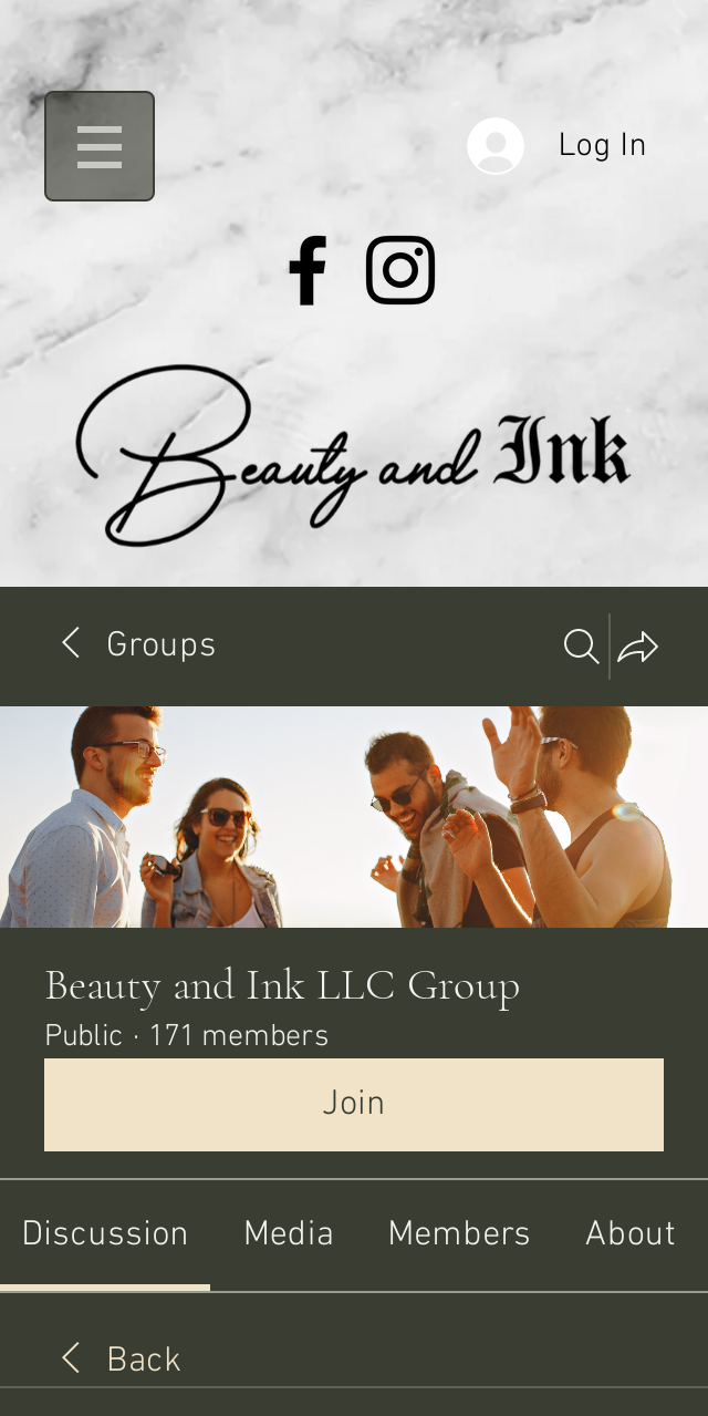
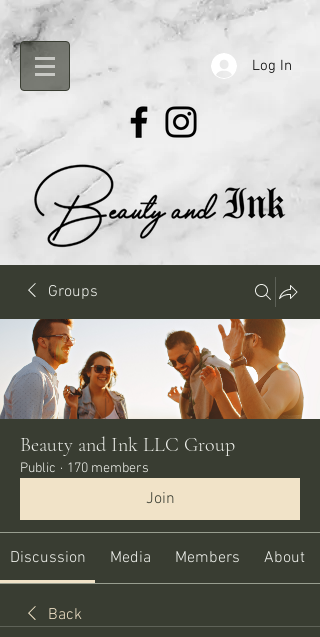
- Public · 171 members
+ Public · 170 members
